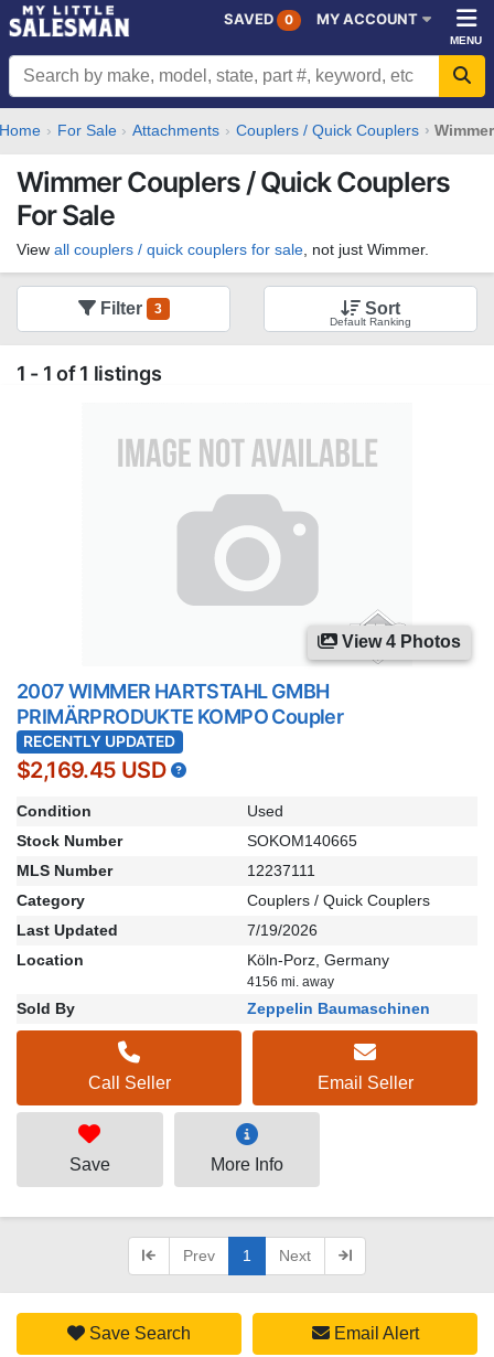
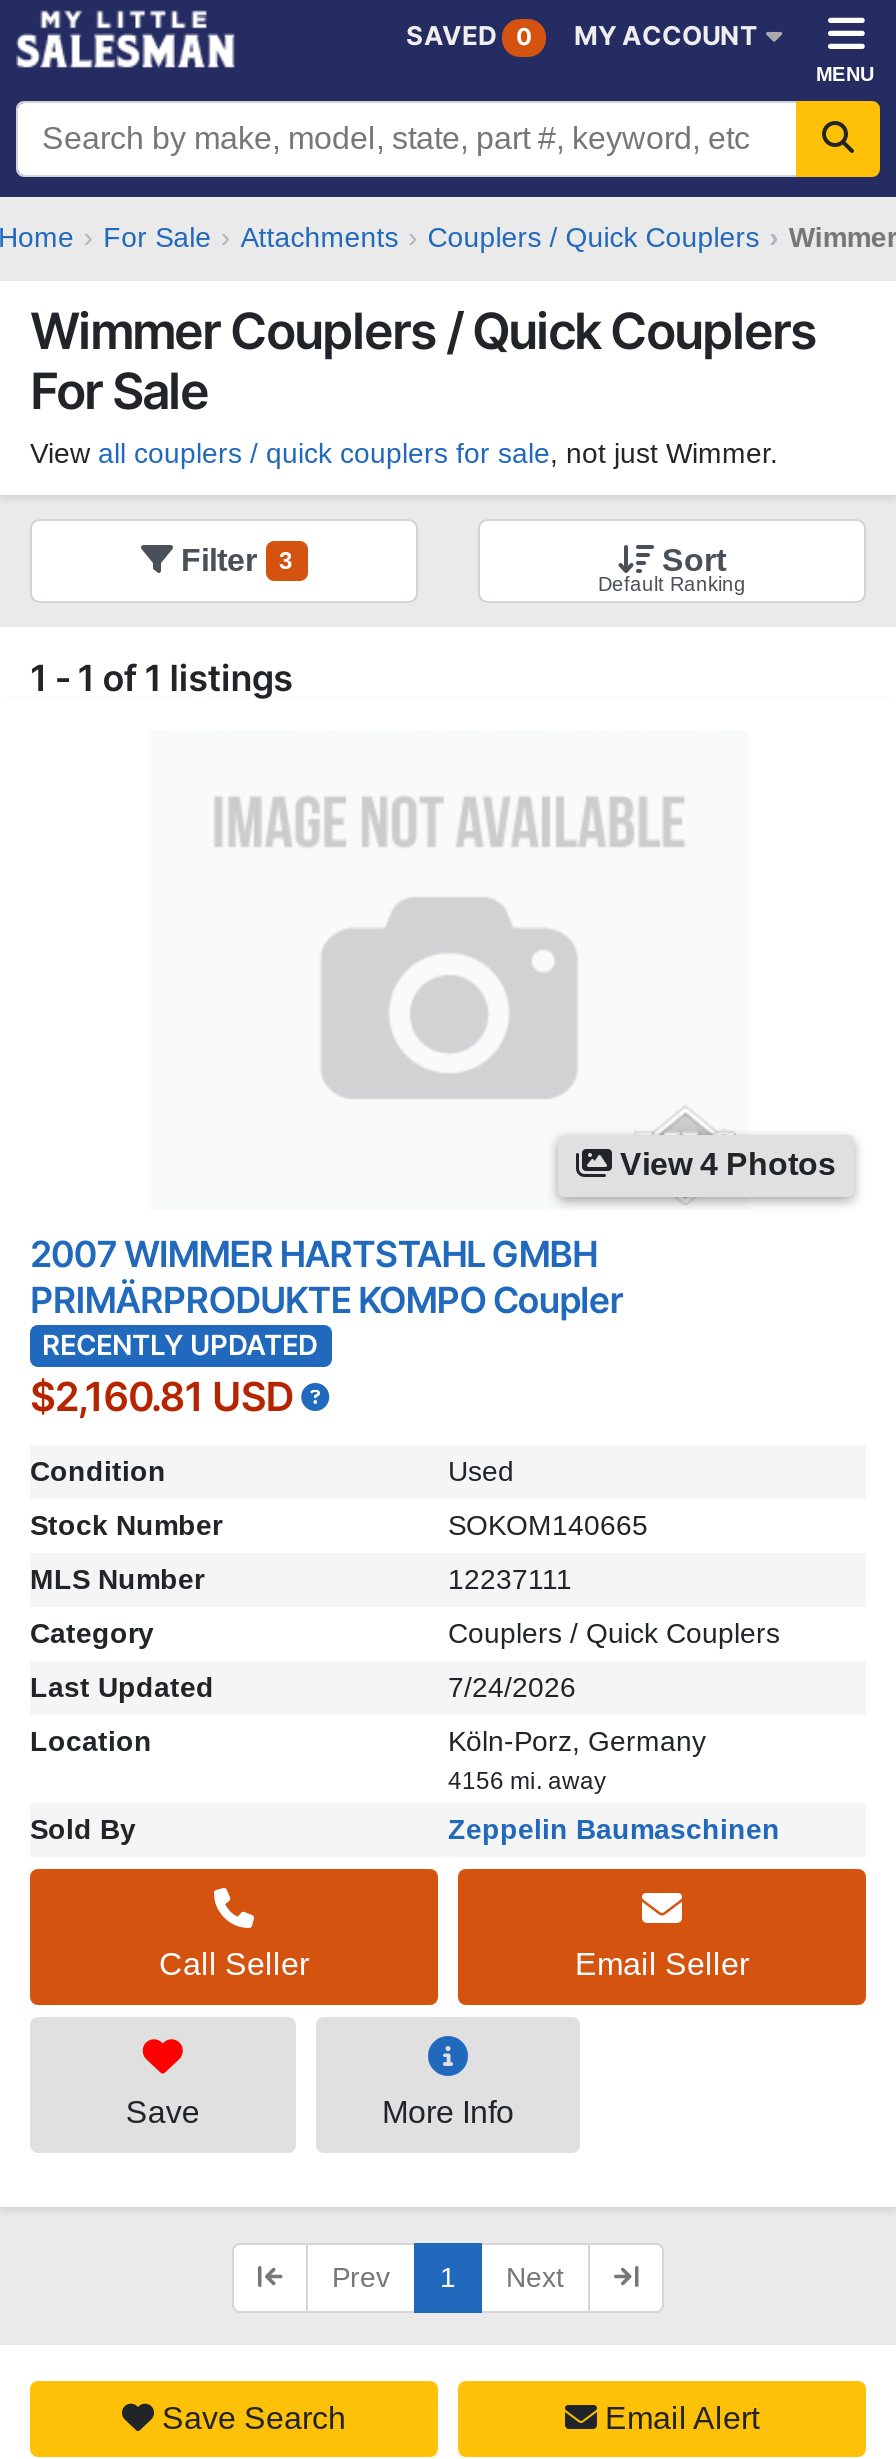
- $2,169.45 USD
+ $2,160.81 USD

- 7/19/2026
+ 7/24/2026
